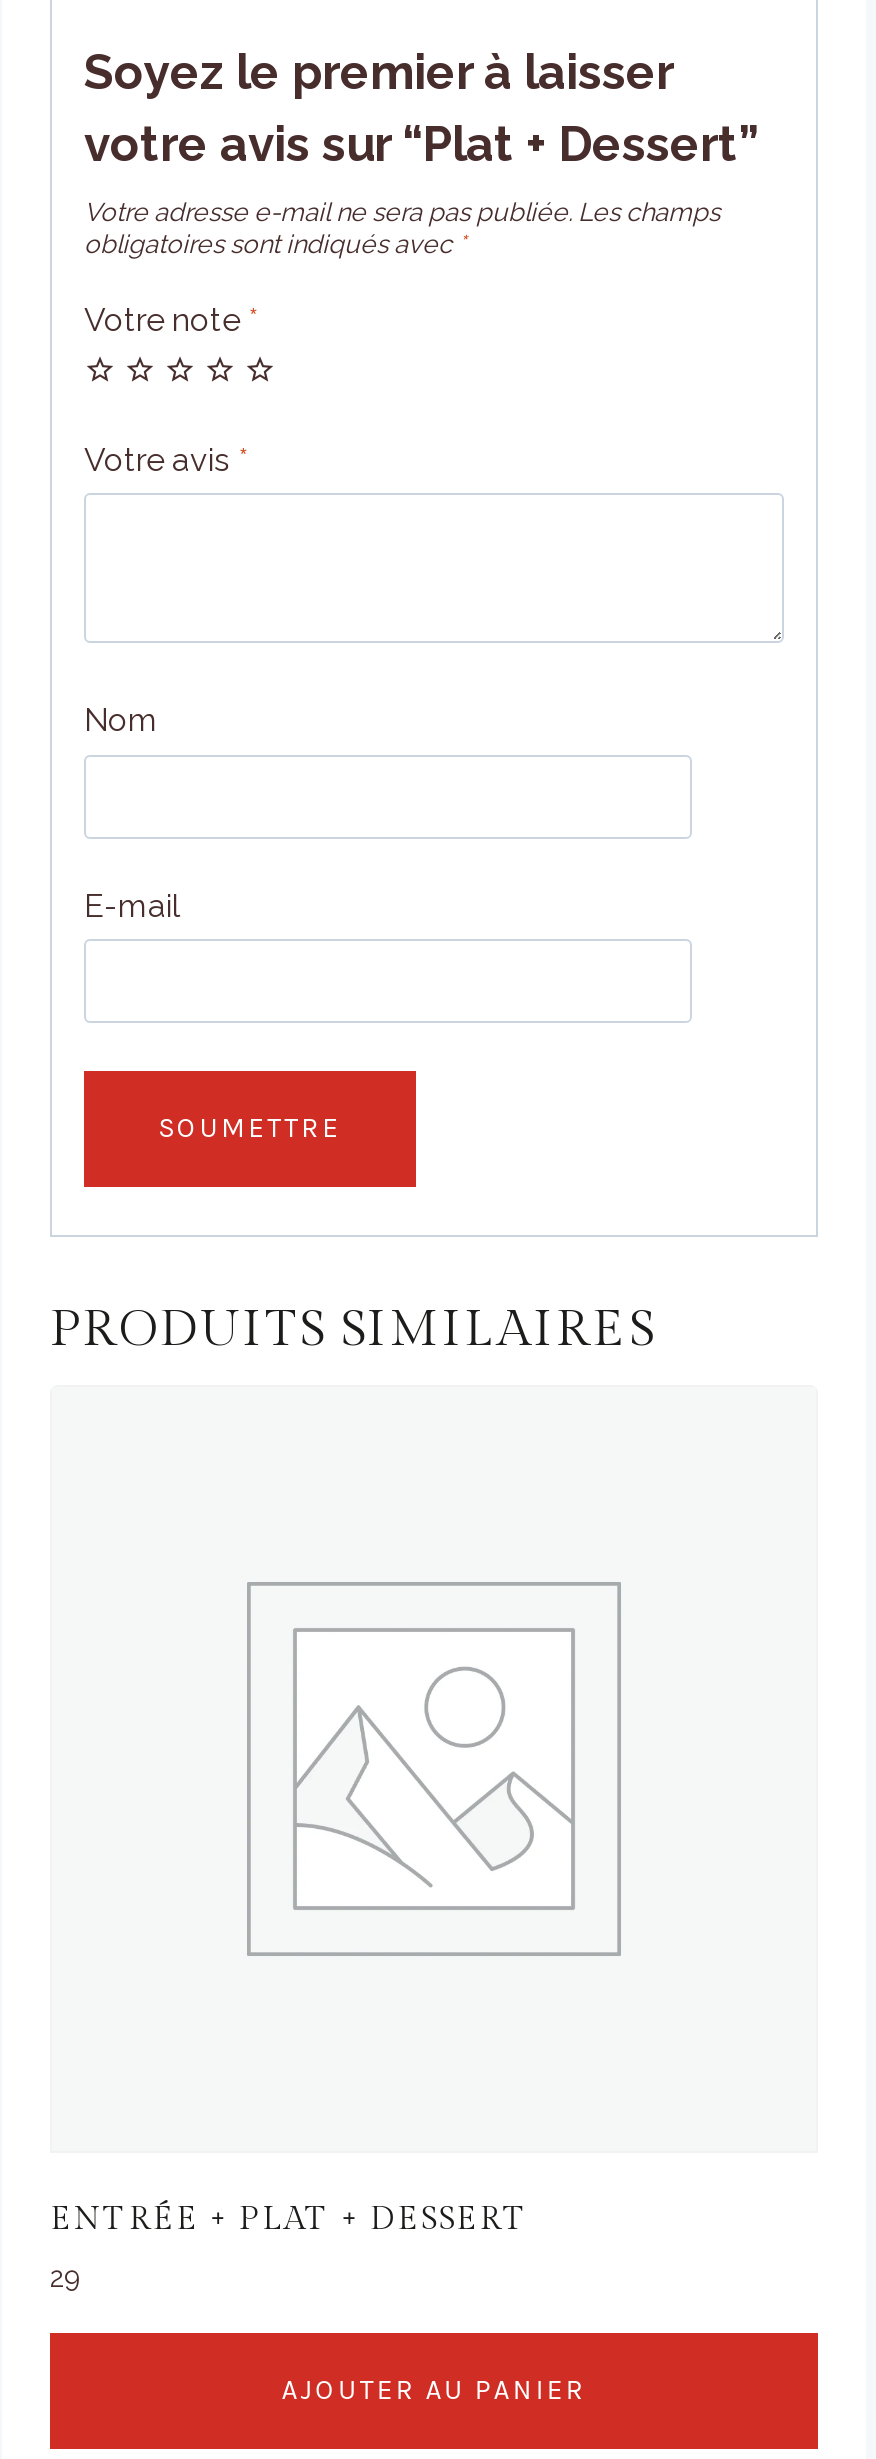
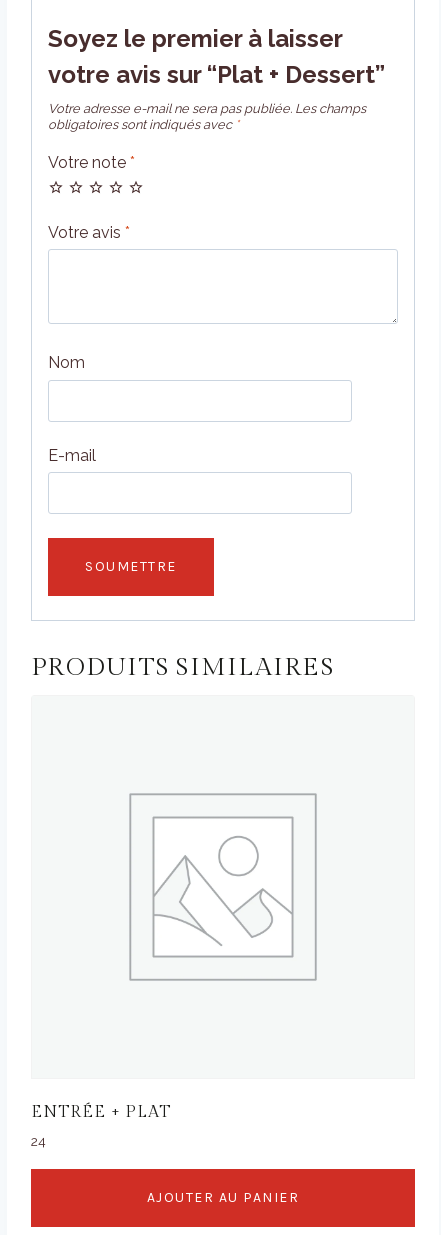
- ENTRÉE + PLAT + DESSERT
+ ENTRÉE + PLAT

- 29
+ 24
